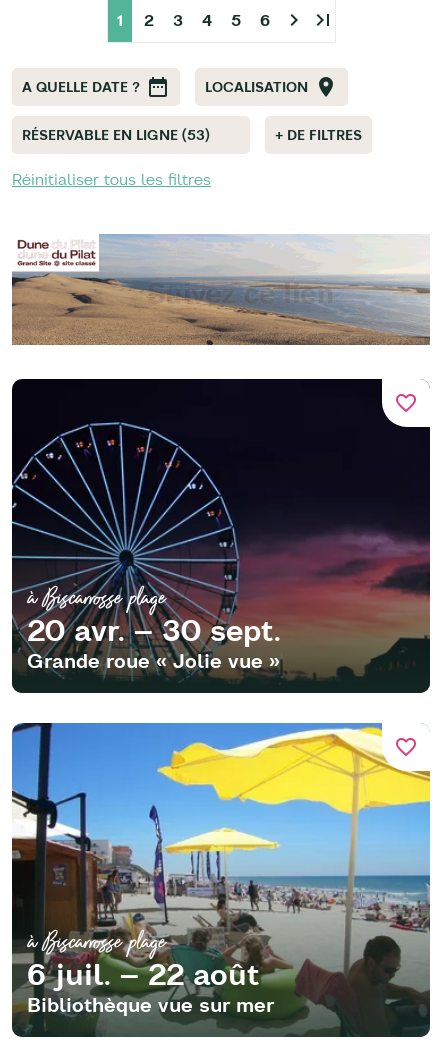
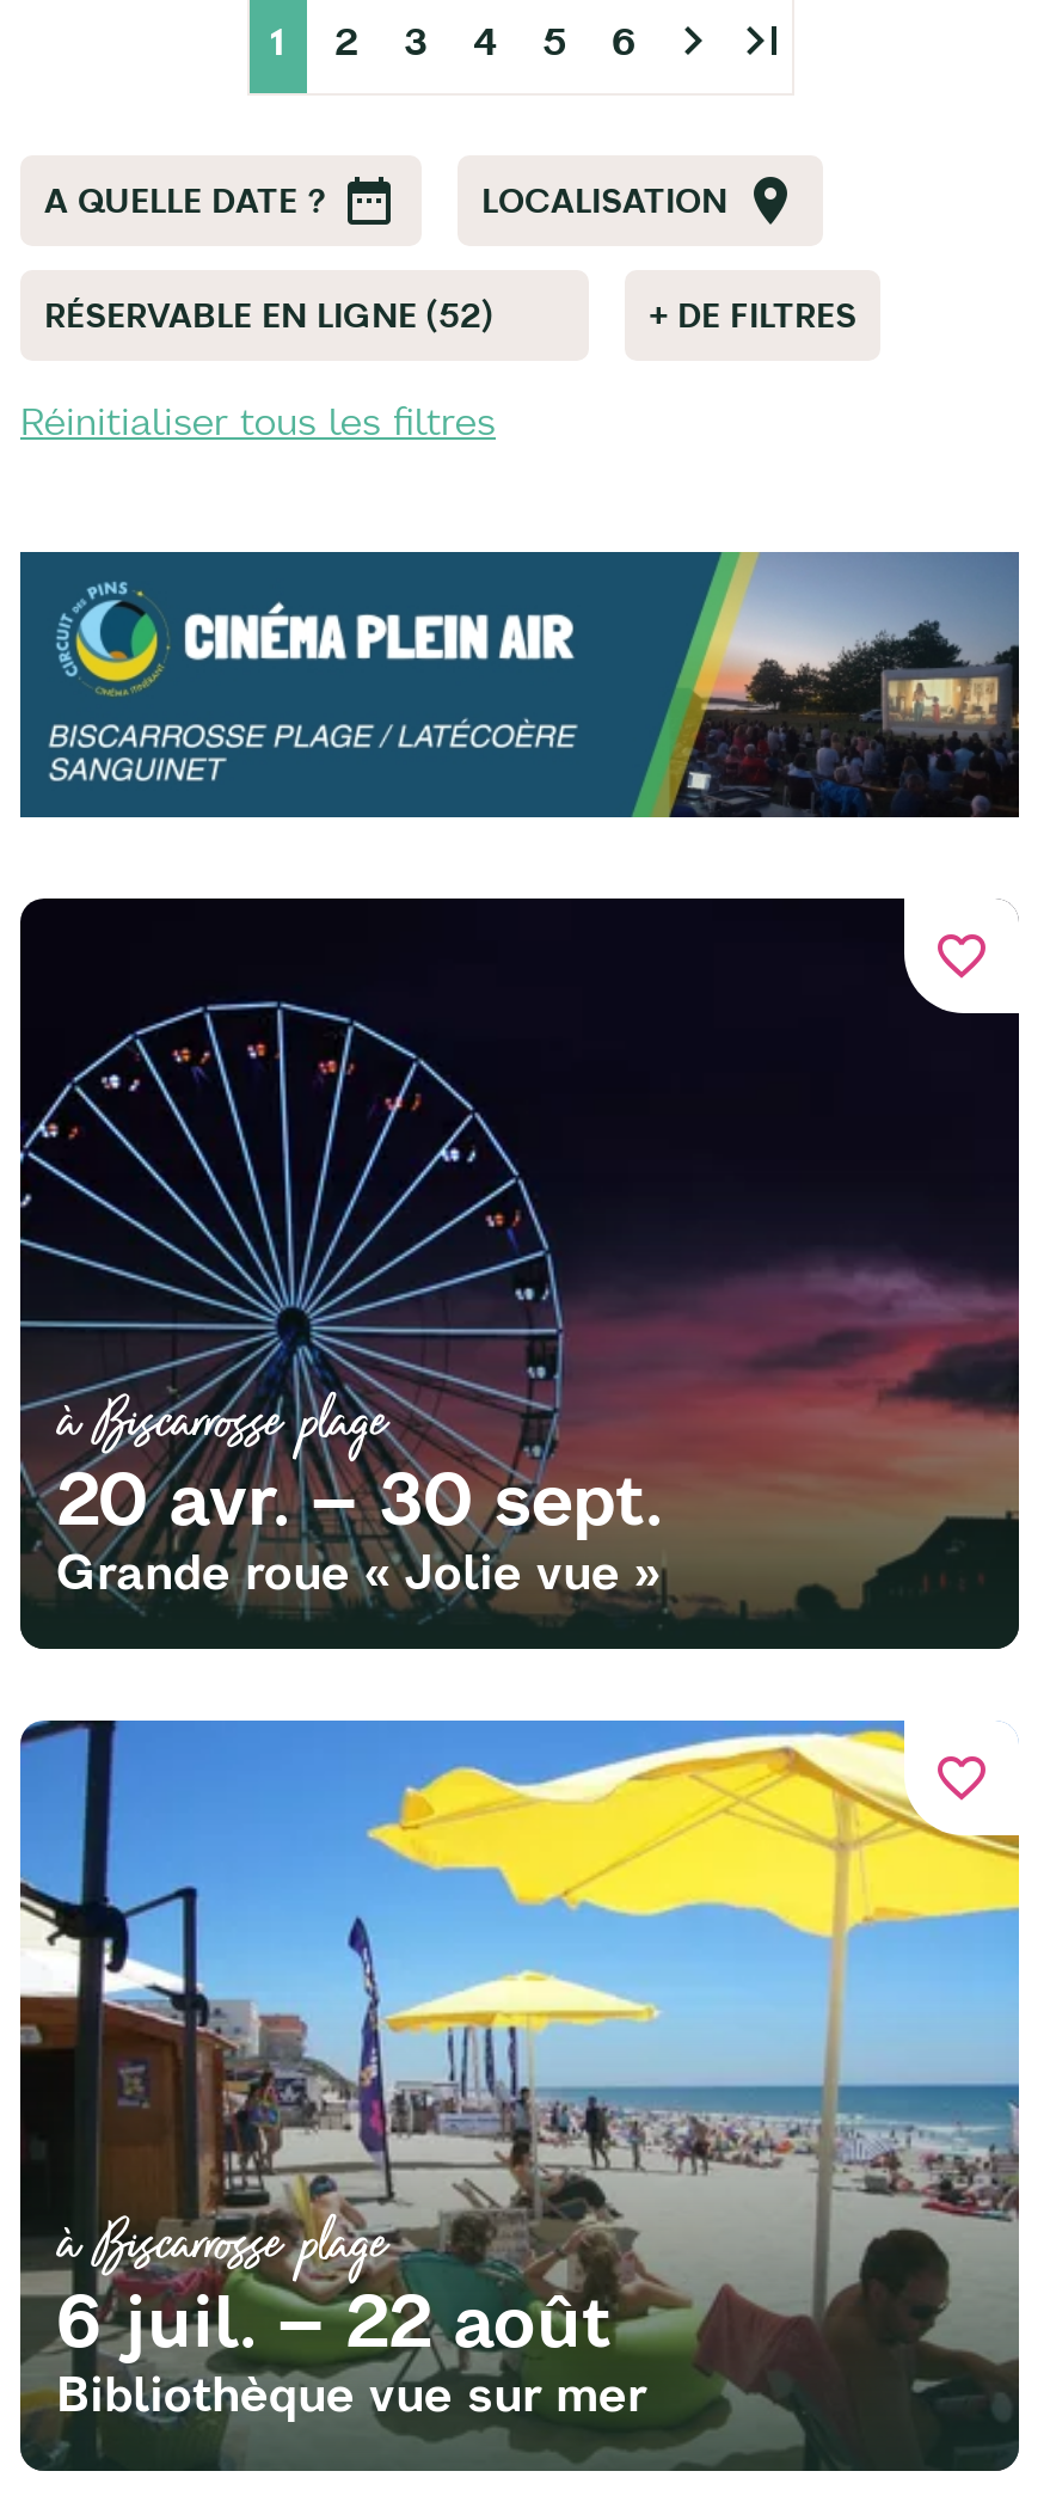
- RÉSERVABLE EN LIGNE (53)
+ RÉSERVABLE EN LIGNE (52)

- [image]
+ [image]
